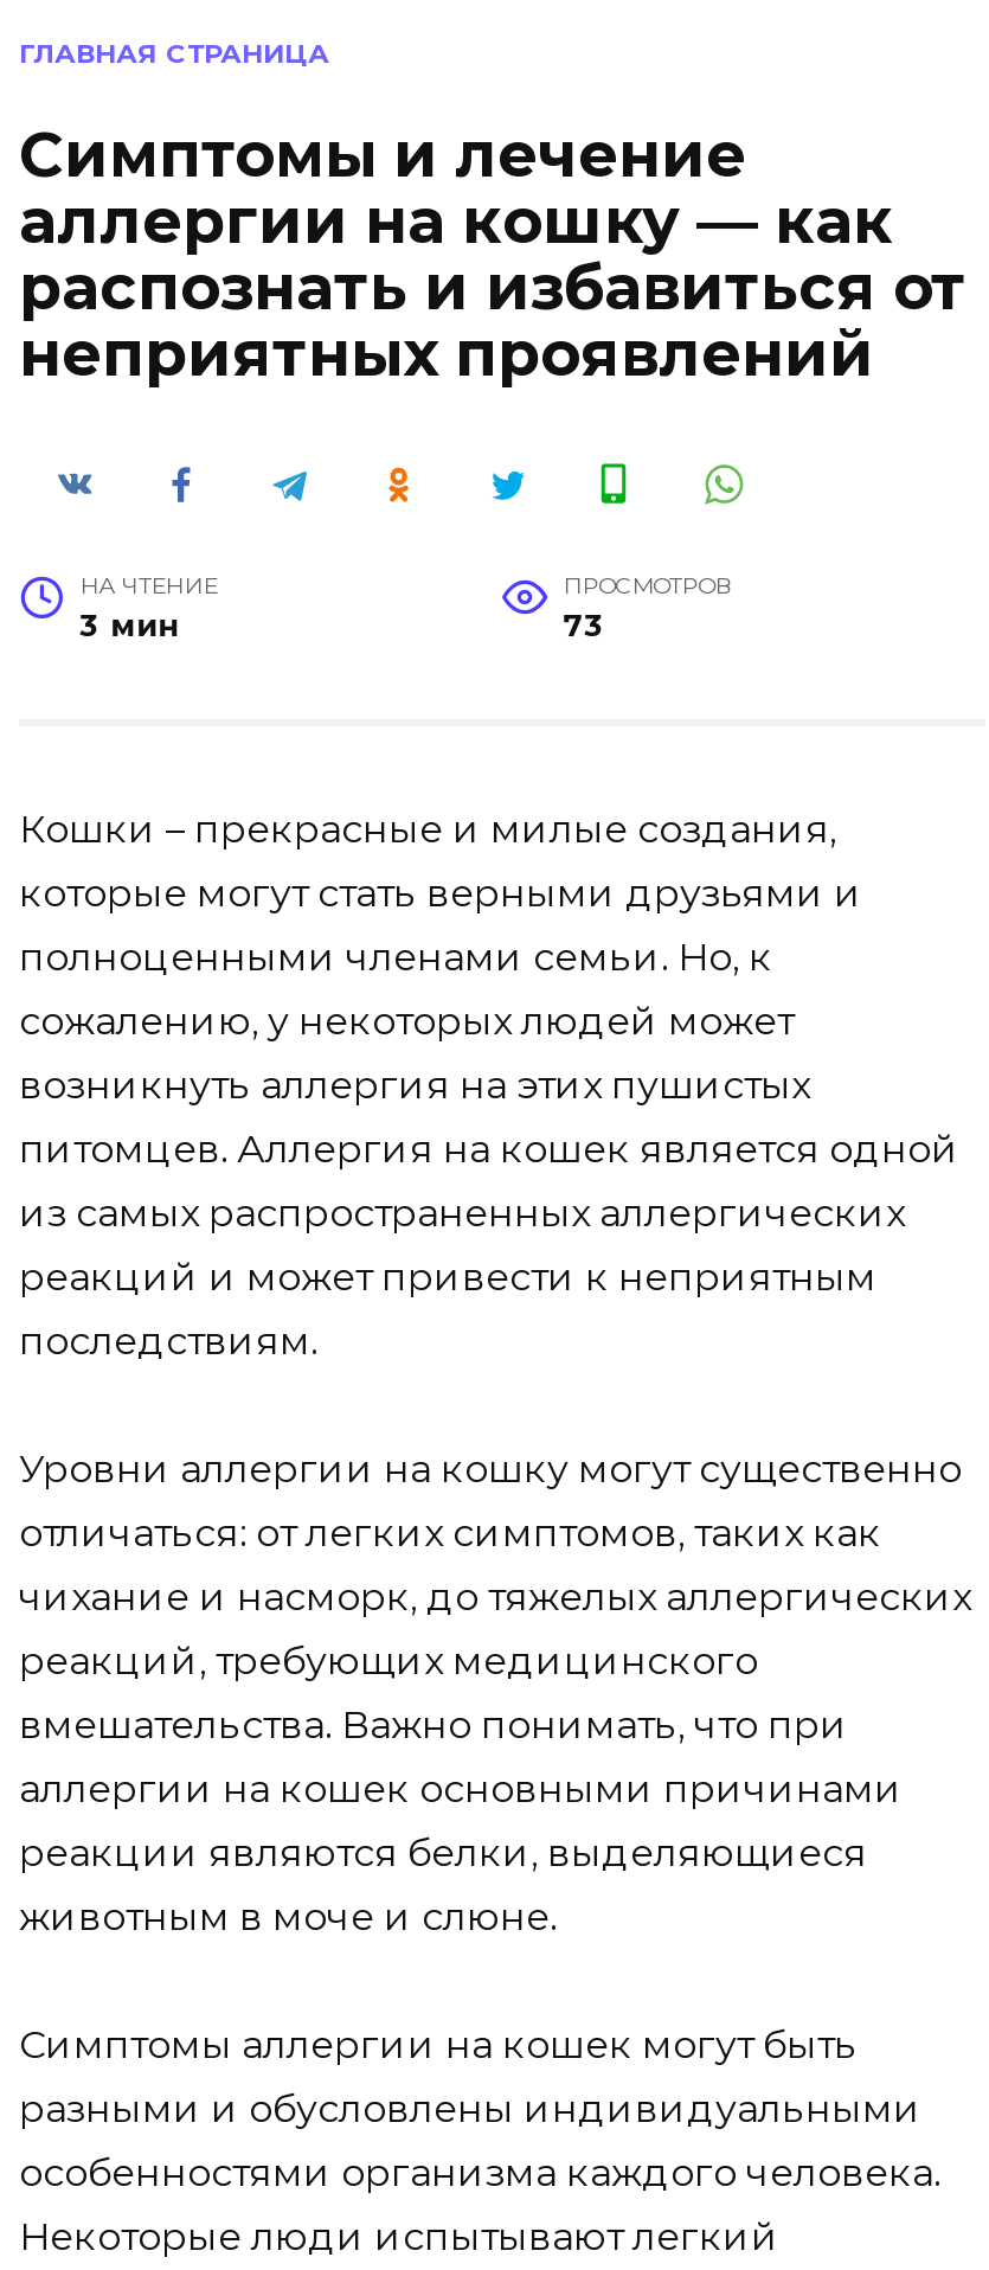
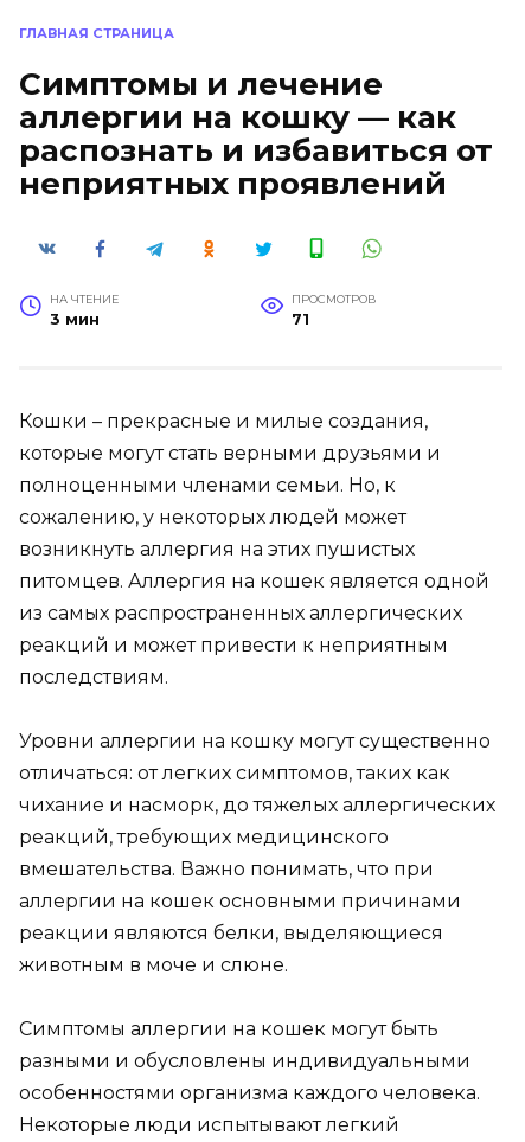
- 73
+ 71
